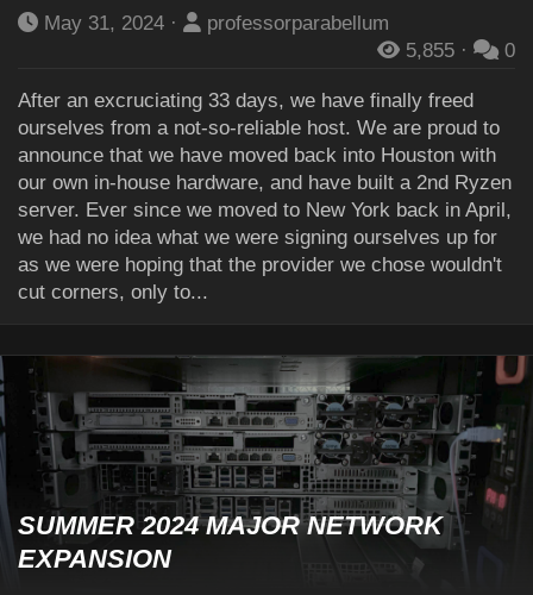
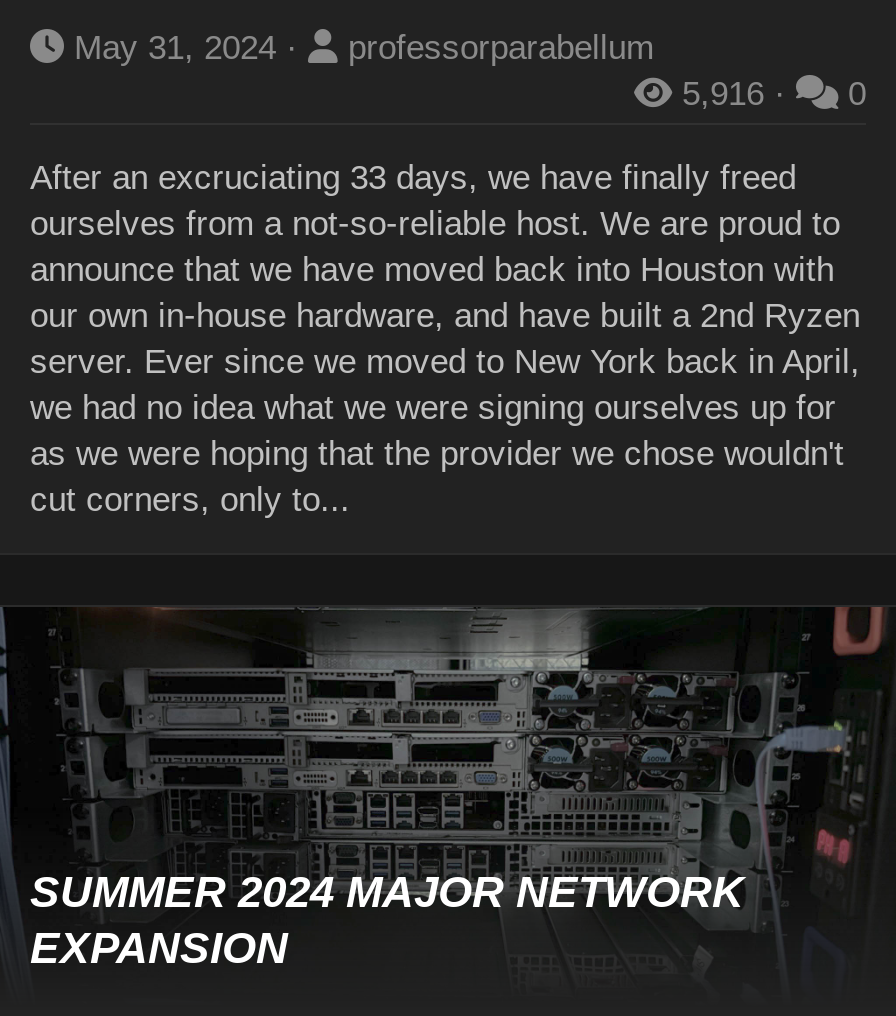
- 5,855 0
+ 5,916 0
